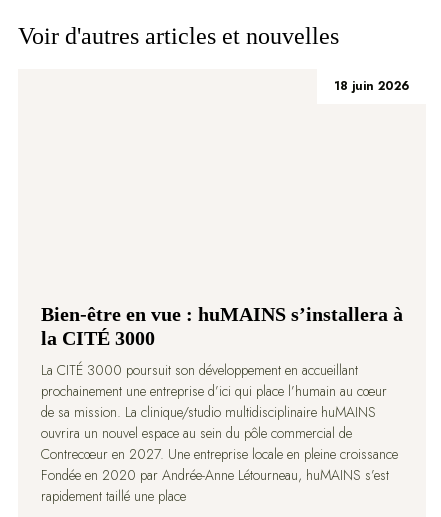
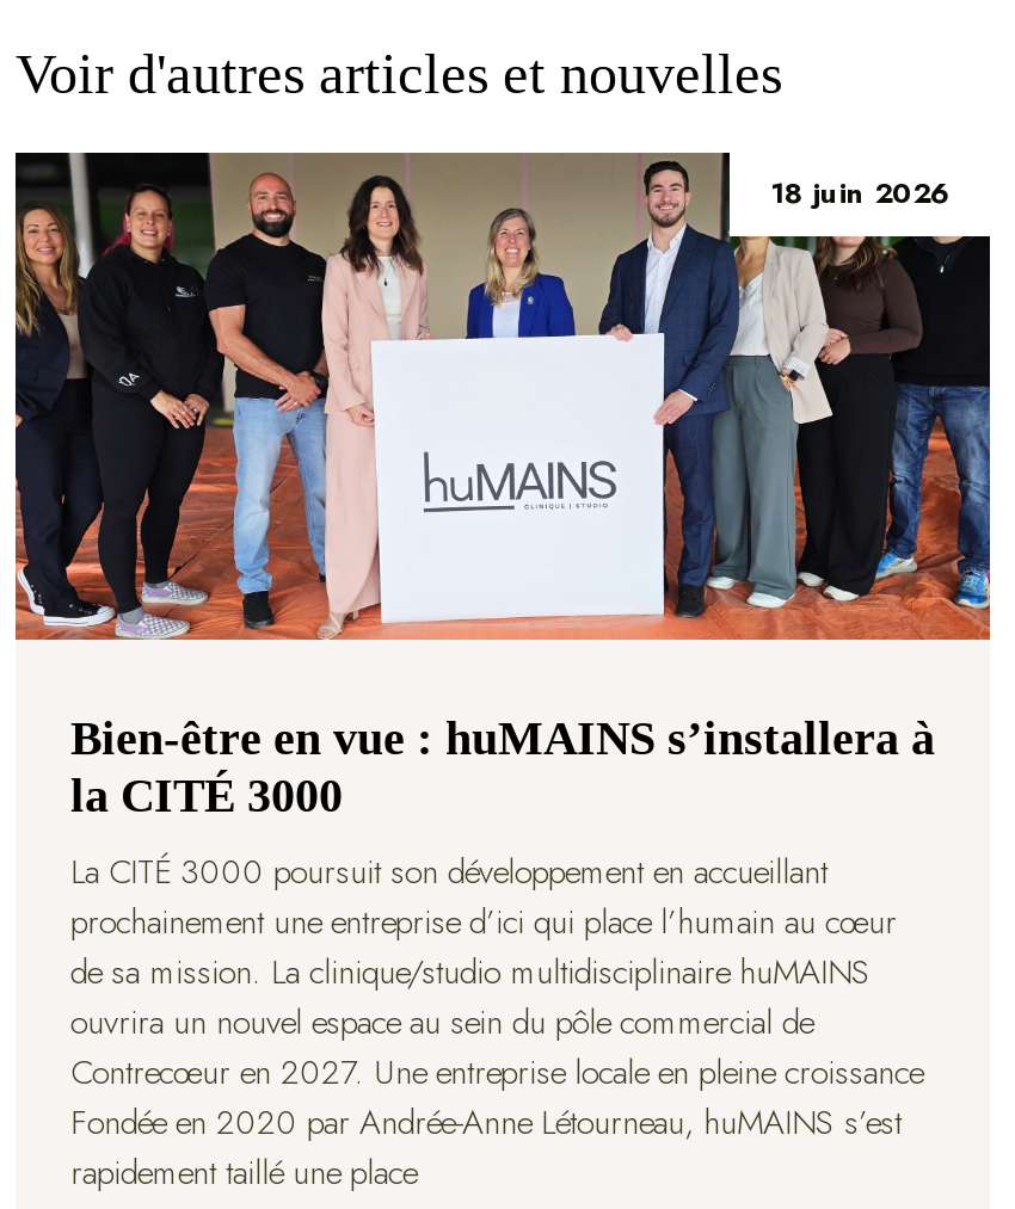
+ [image]
